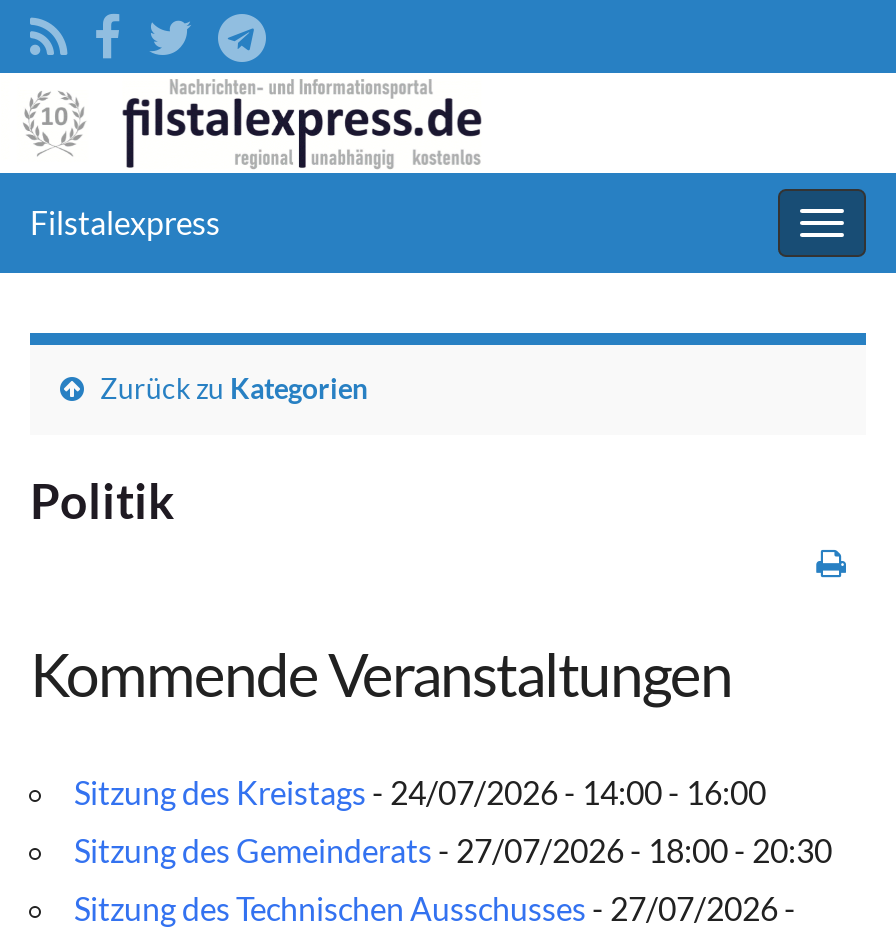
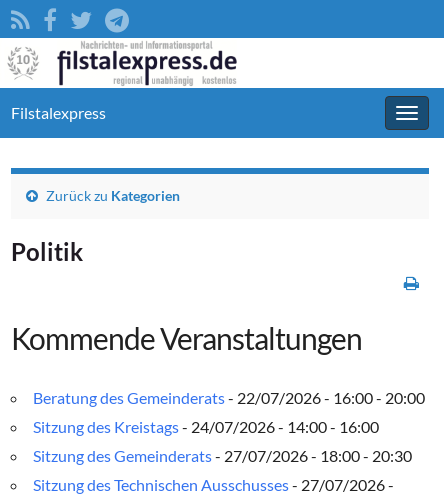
+ Beratung des Gemeinderats - 22/07/2026 - 16:00 - 20:00
